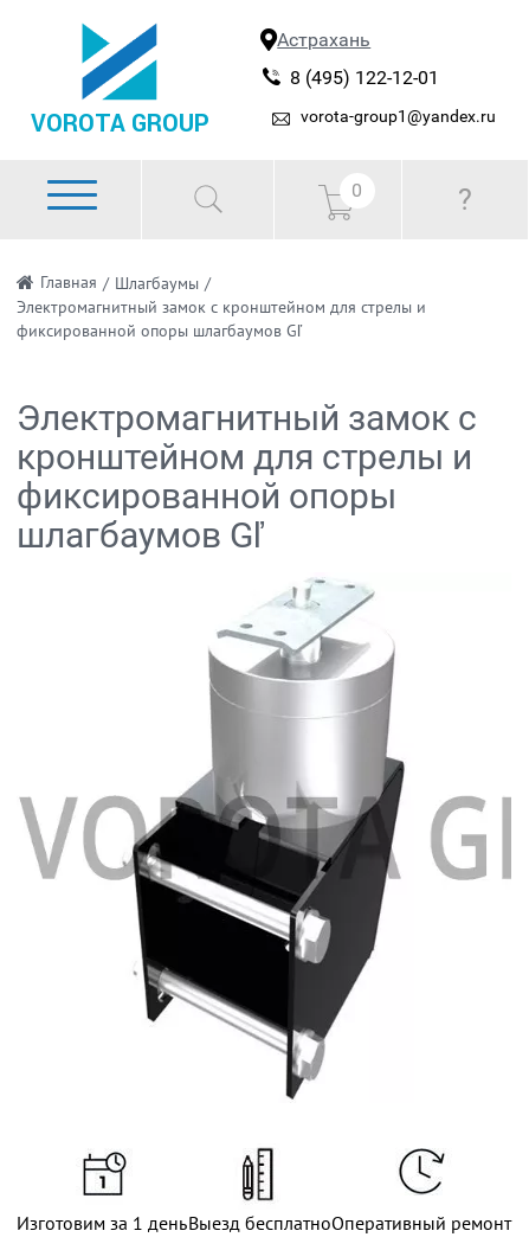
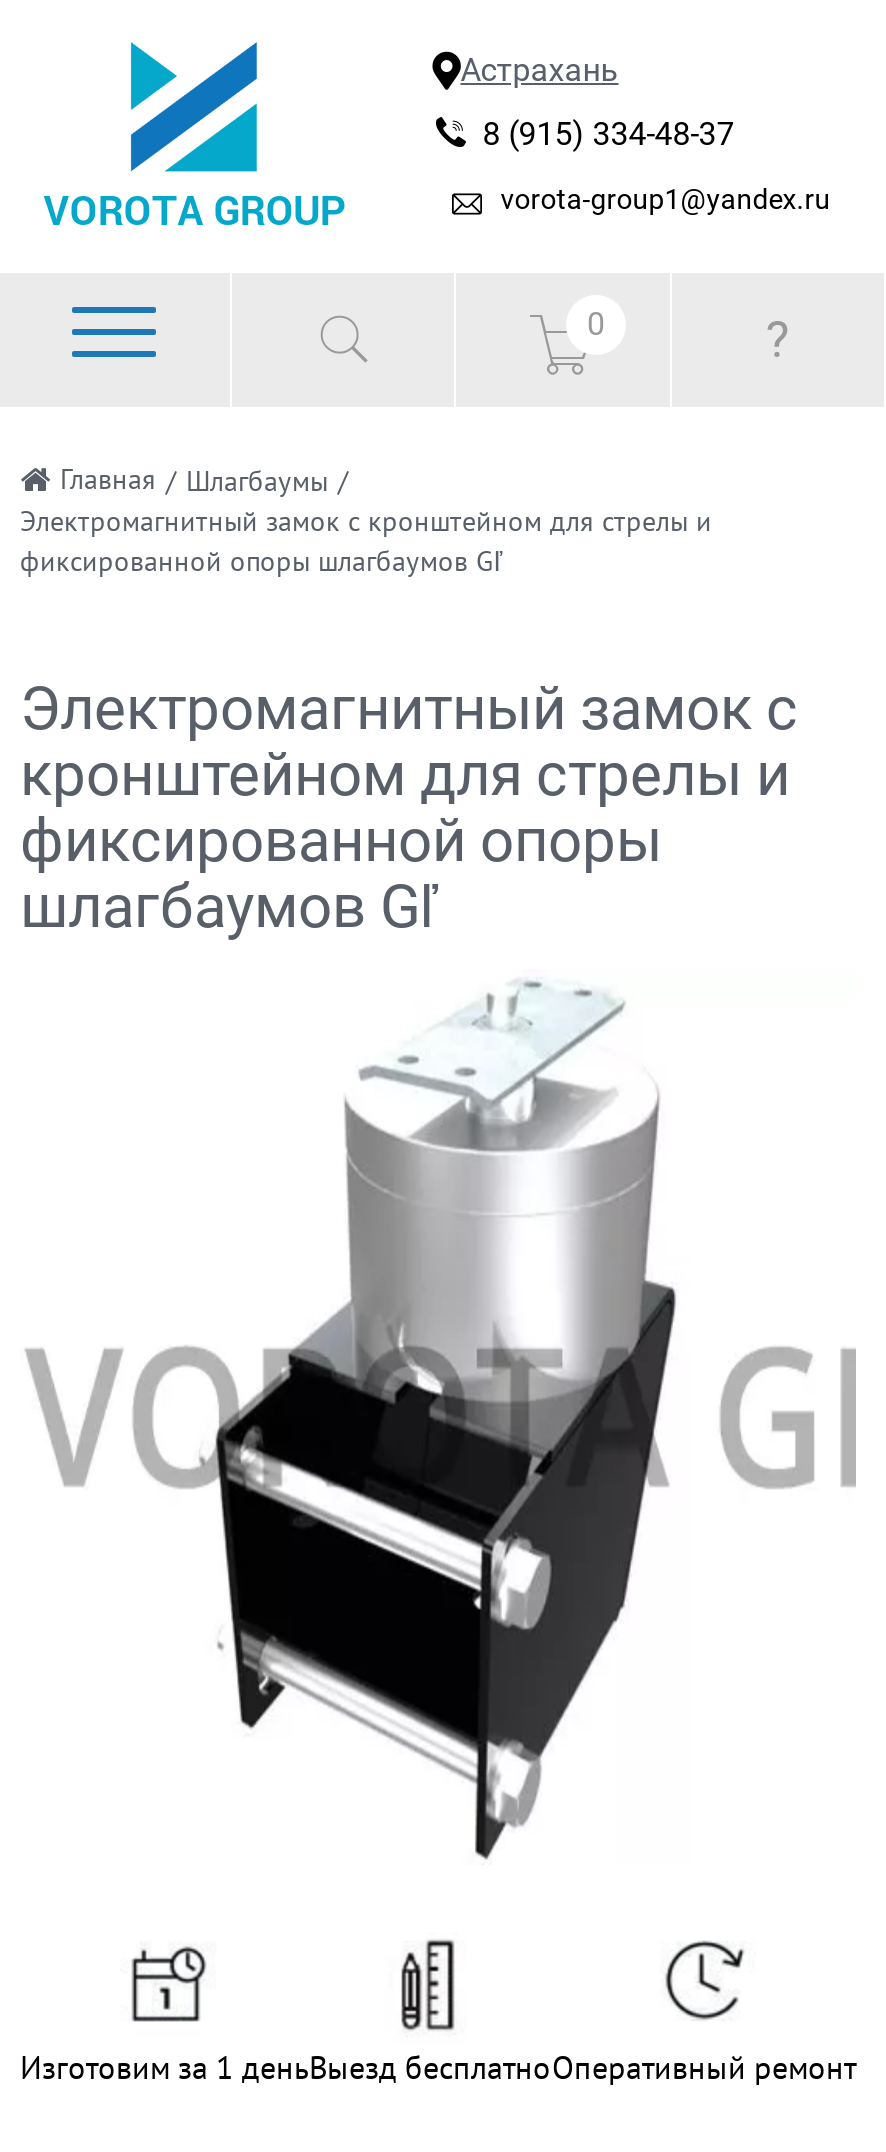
- 8 (495) 122-12-01
+ 8 (915) 334-48-37
